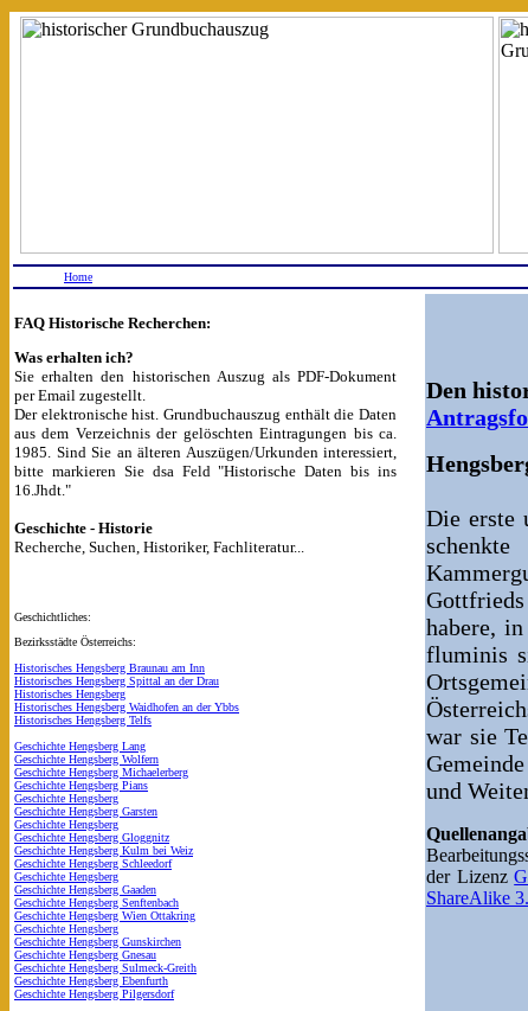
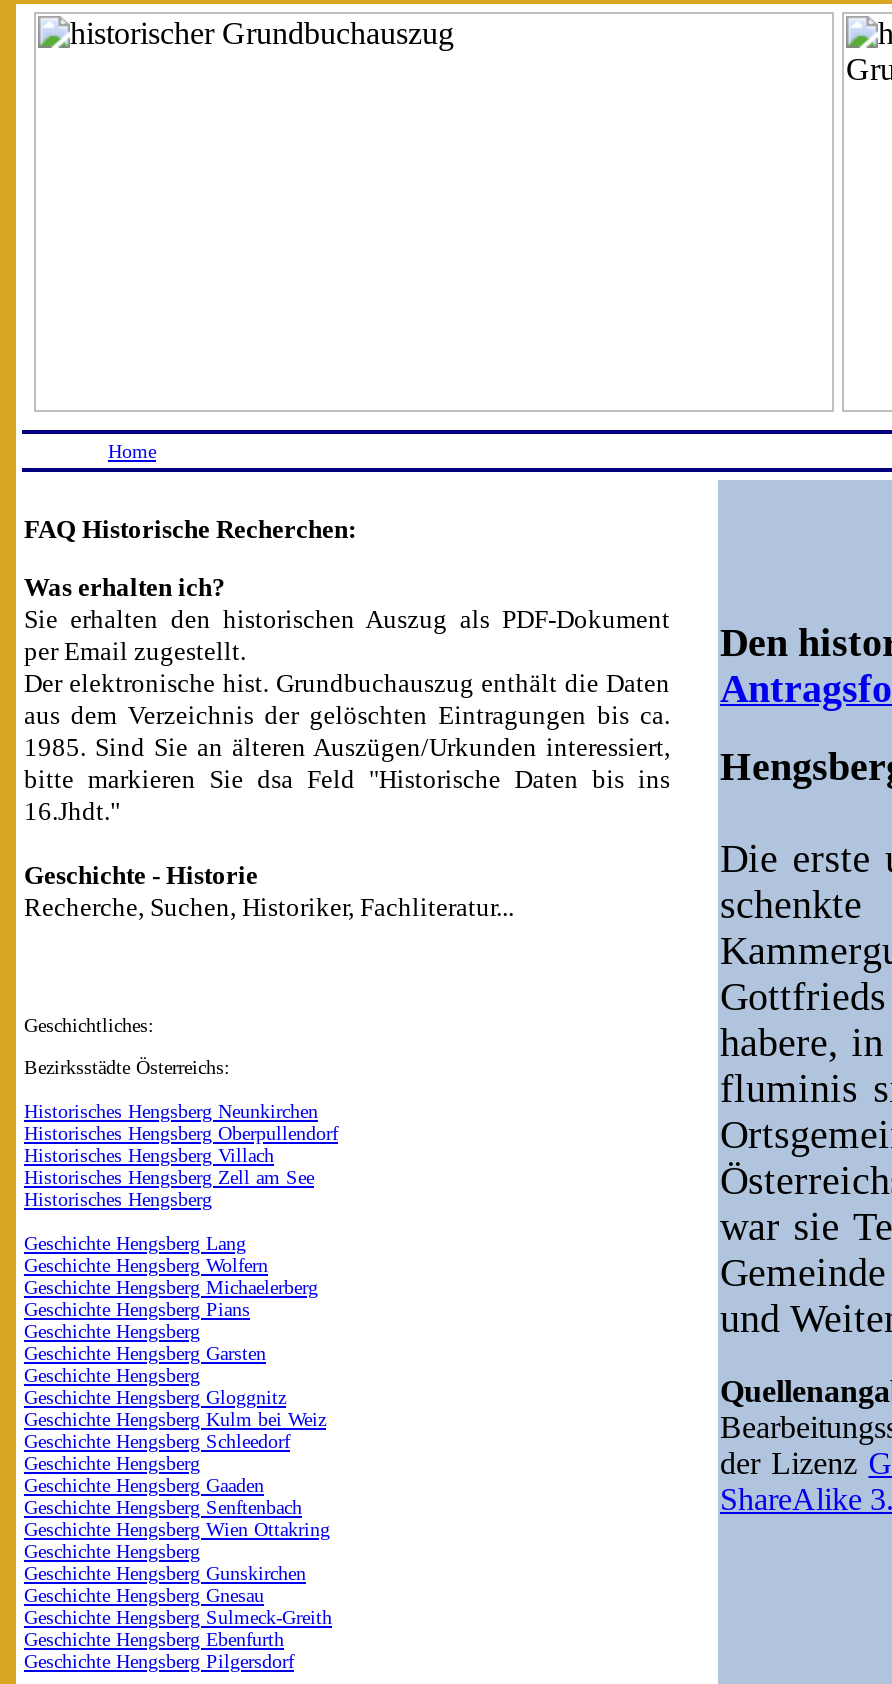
- Historisches Hengsberg Braunau am Inn
- Historisches Hengsberg Spittal an der Drau
+ Historisches Hengsberg Neunkirchen
+ Historisches Hengsberg Oberpullendorf
+ Historisches Hengsberg Villach
+ Historisches Hengsberg Zell am See

moved down: Historisches Hengsberg

- Historisches Hengsberg Waidhofen an der Ybbs
- Historisches Hengsberg Telfs
